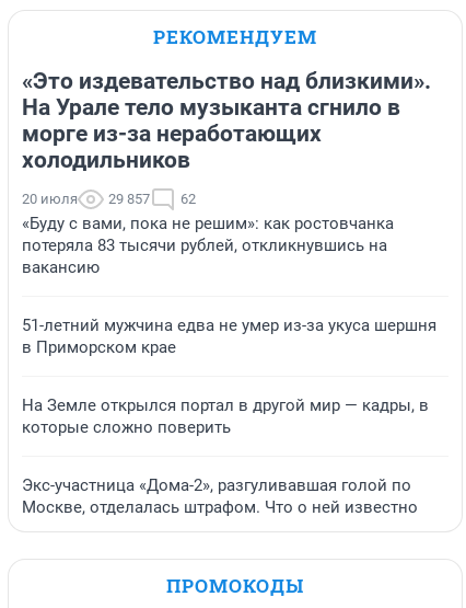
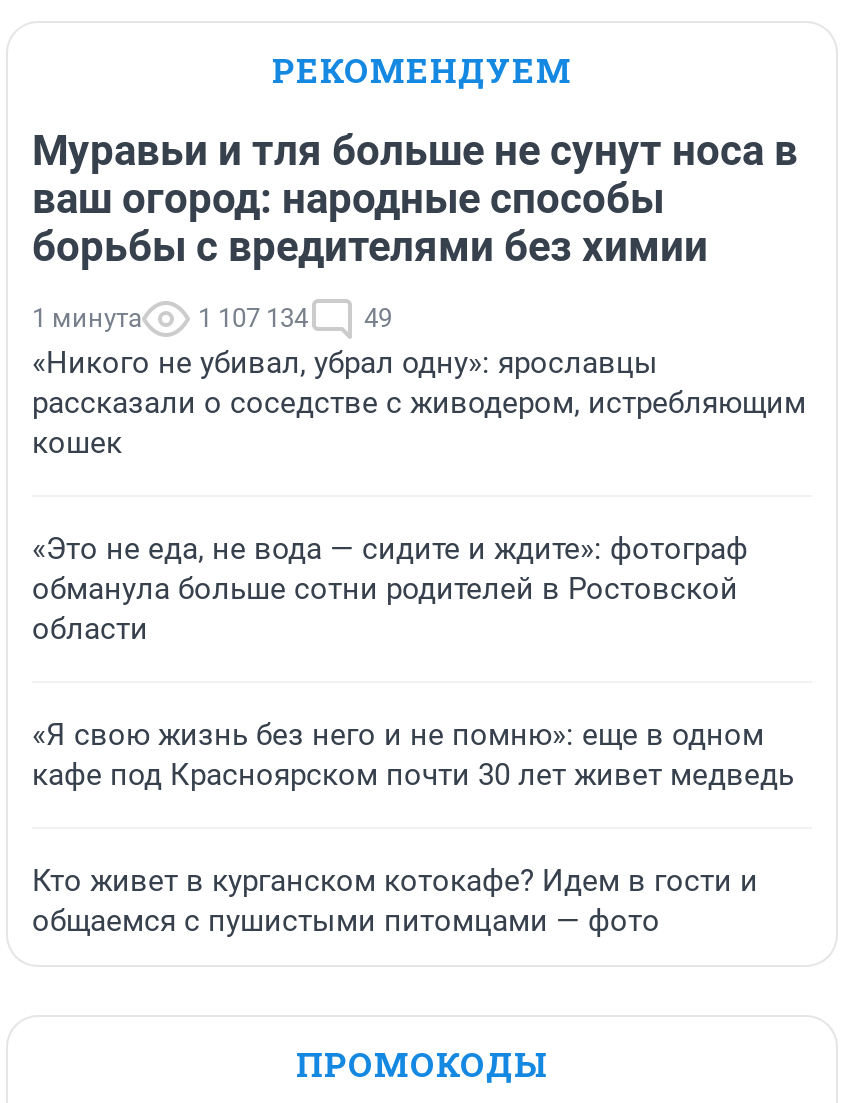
- «Это издевательство над близкими».
- На Урале тело музыканта сгнило в
- морге из-за неработающих
- холодильников
+ Муравьи и тля больше не сунут носа в
+ ваш огород: народные способы
+ борьбы с вредителями без химии

- 20 июля
- 29 857
- 62
- «Буду с вами, пока не решим»: как ростовчанка
- потеряла 83 тысячи рублей, откликнувшись на
- вакансию
+ 1 минута
+ 1 107 134
+ 49
+ «Никого не убивал, убрал одну»: ярославцы
+ рассказали о соседстве с живодером, истребляющим
+ кошек

- 51-летний мужчина едва не умер из-за укуса шершня
- в Приморском крае
+ «Это не еда, не вода — сидите и ждите»: фотограф
+ обманула больше сотни родителей в Ростовской
+ области

- На Земле открылся портал в другой мир — кадры, в
- которые сложно поверить
+ «Я свою жизнь без него и не помню»: еще в одном
+ кафе под Красноярском почти 30 лет живет медведь

- Экс-участница «Дома-2», разгуливавшая голой по
- Москве, отделалась штрафом. Что о ней известно
+ Кто живет в курганском котокафе? Идем в гости и
+ общаемся с пушистыми питомцами — фото
